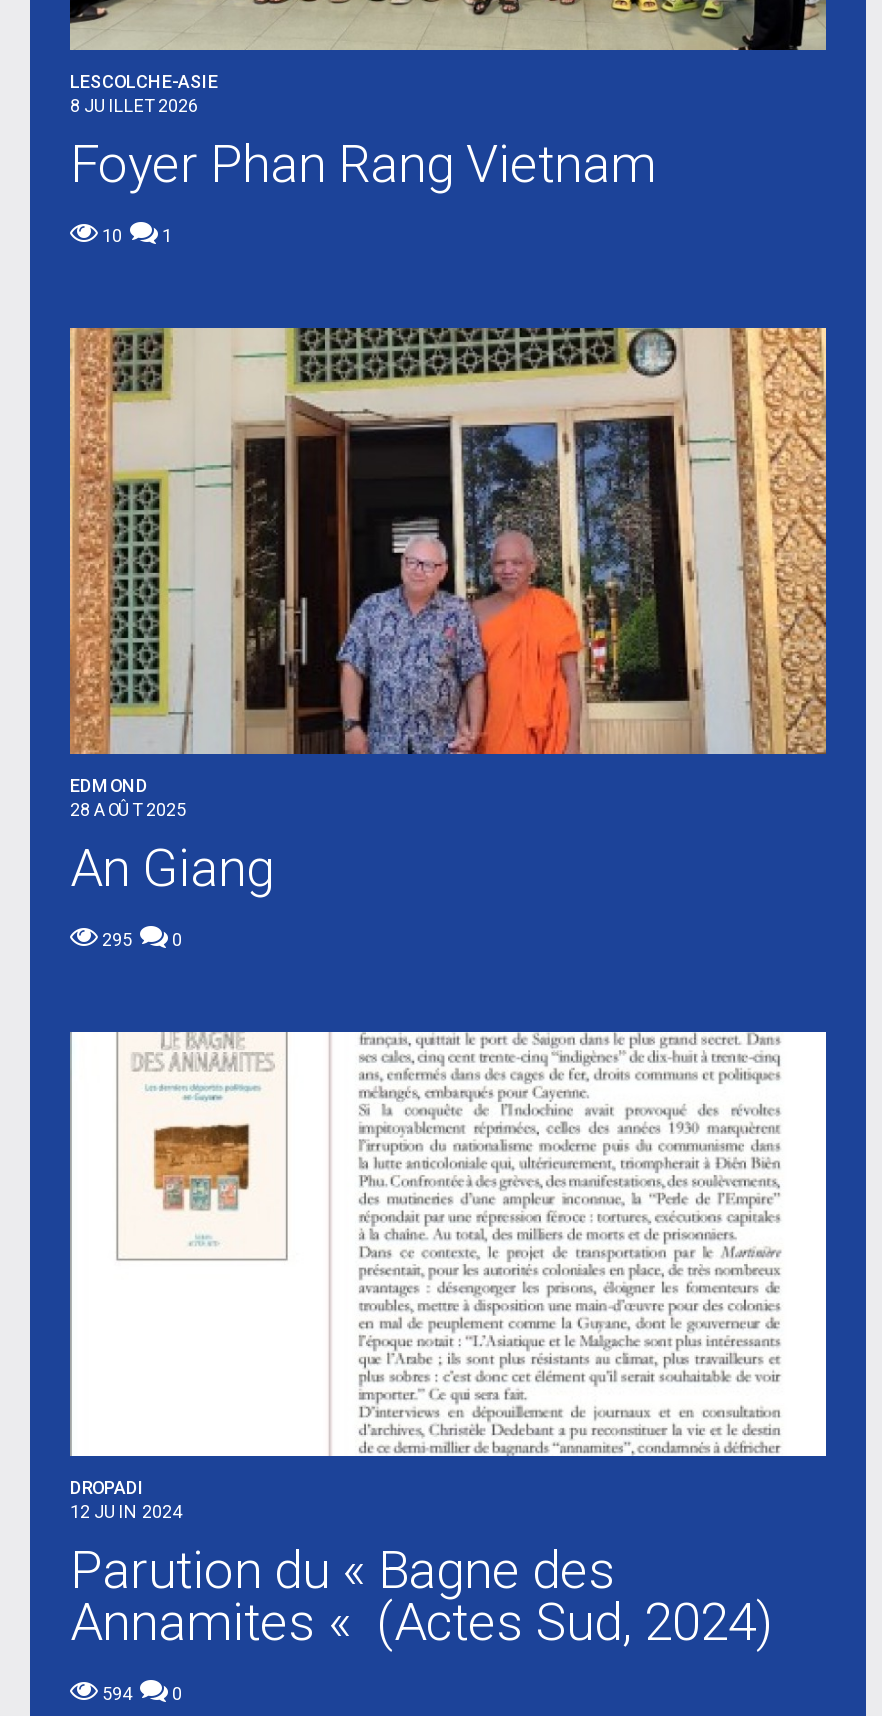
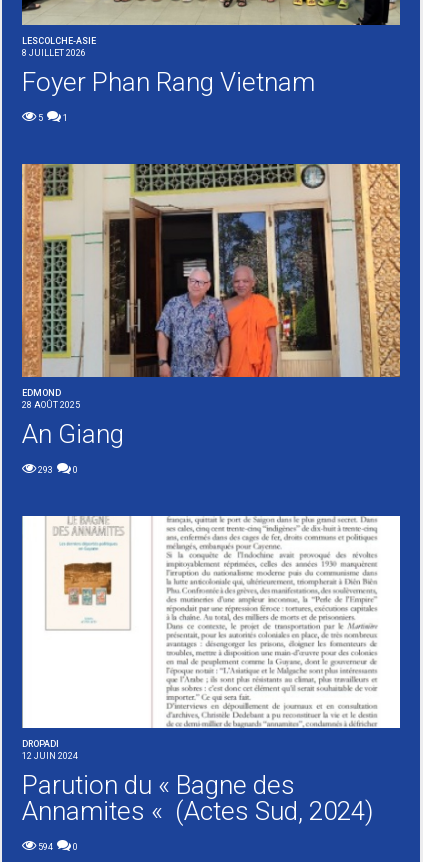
- 10 1
+ 5 1

- 295 0
+ 293 0
